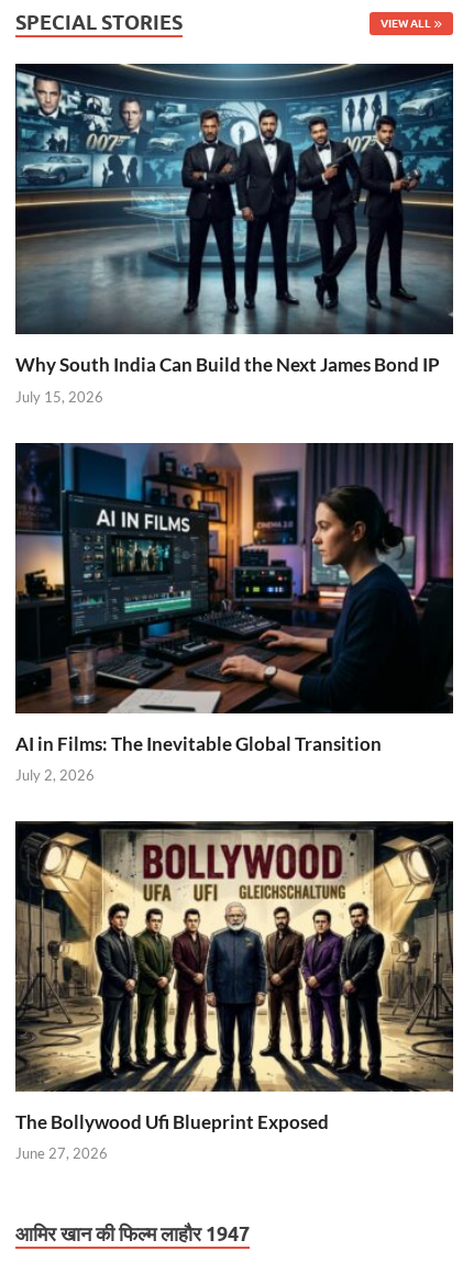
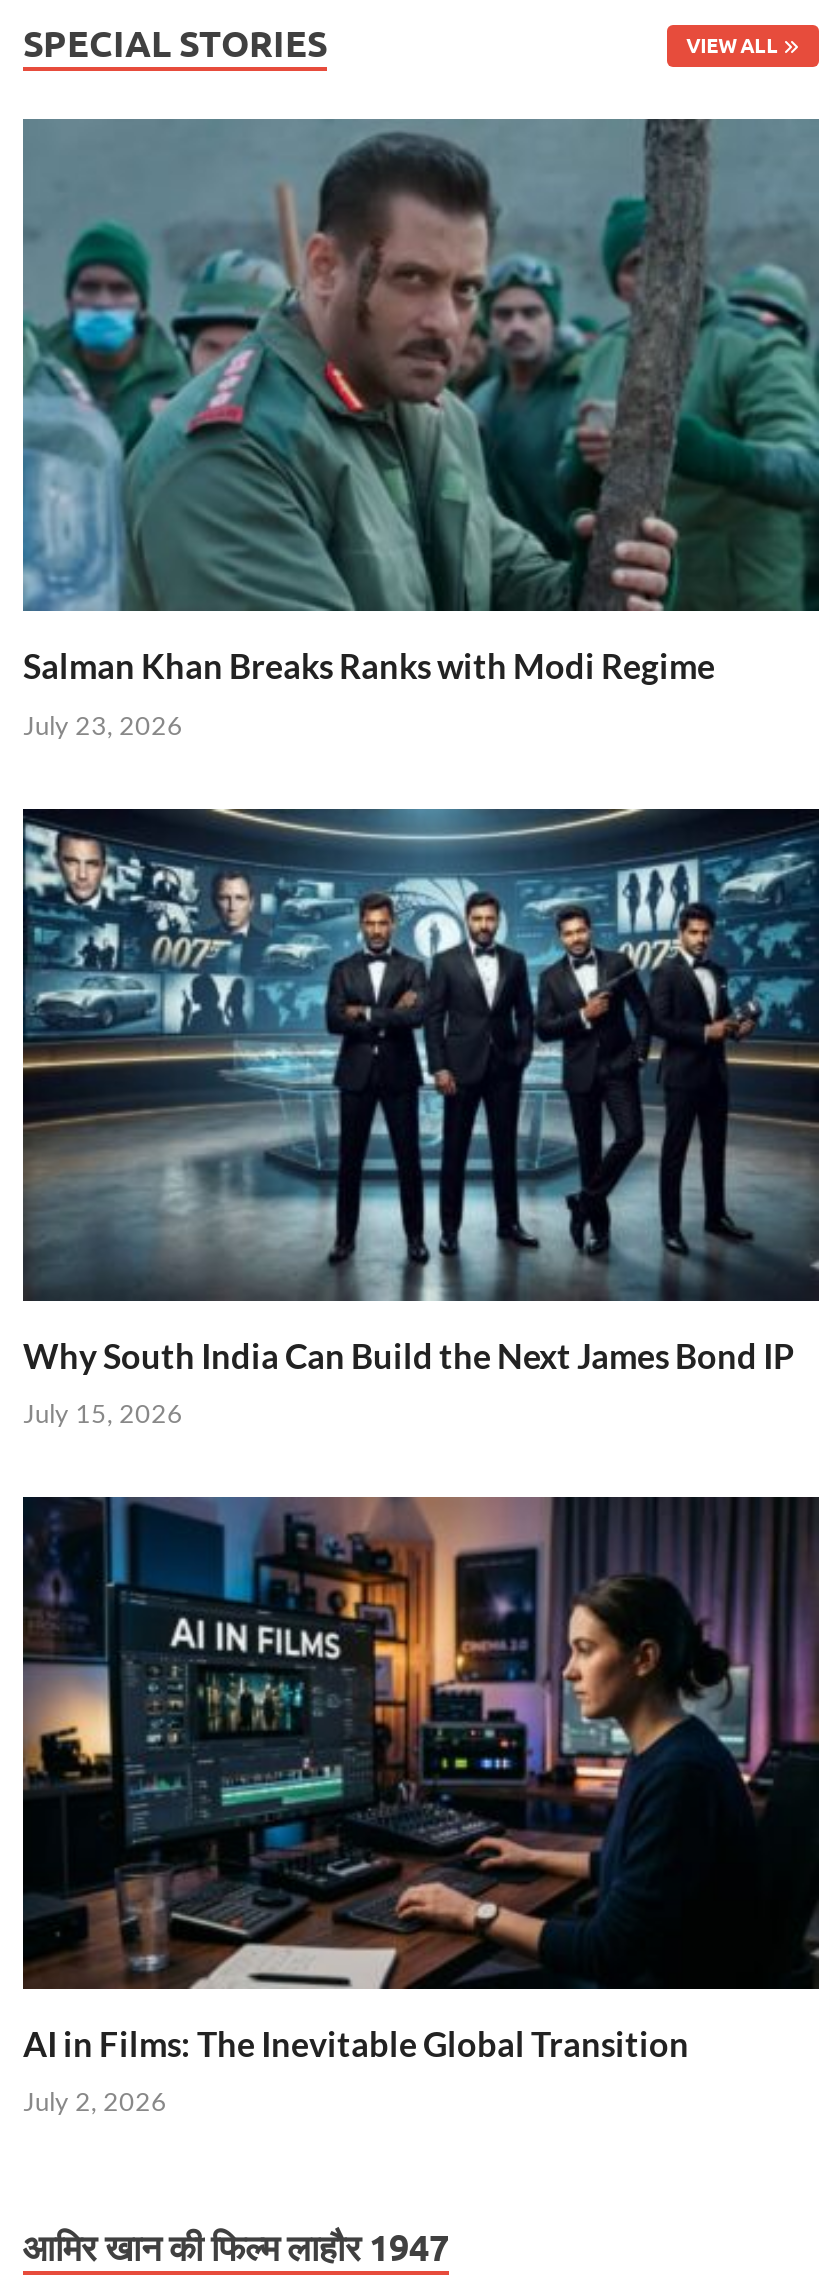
+ [image]
+ Salman Khan Breaks Ranks with Modi Regime
+ July 23, 2026

moved down: [image] | Why South India Can Build the Next James Bond IP | July 15, 2026 | AI in Films: The Inevitable Global Transition | July 2, 2026

- [image]
- The Bollywood Ufi Blueprint Exposed
- June 27, 2026
